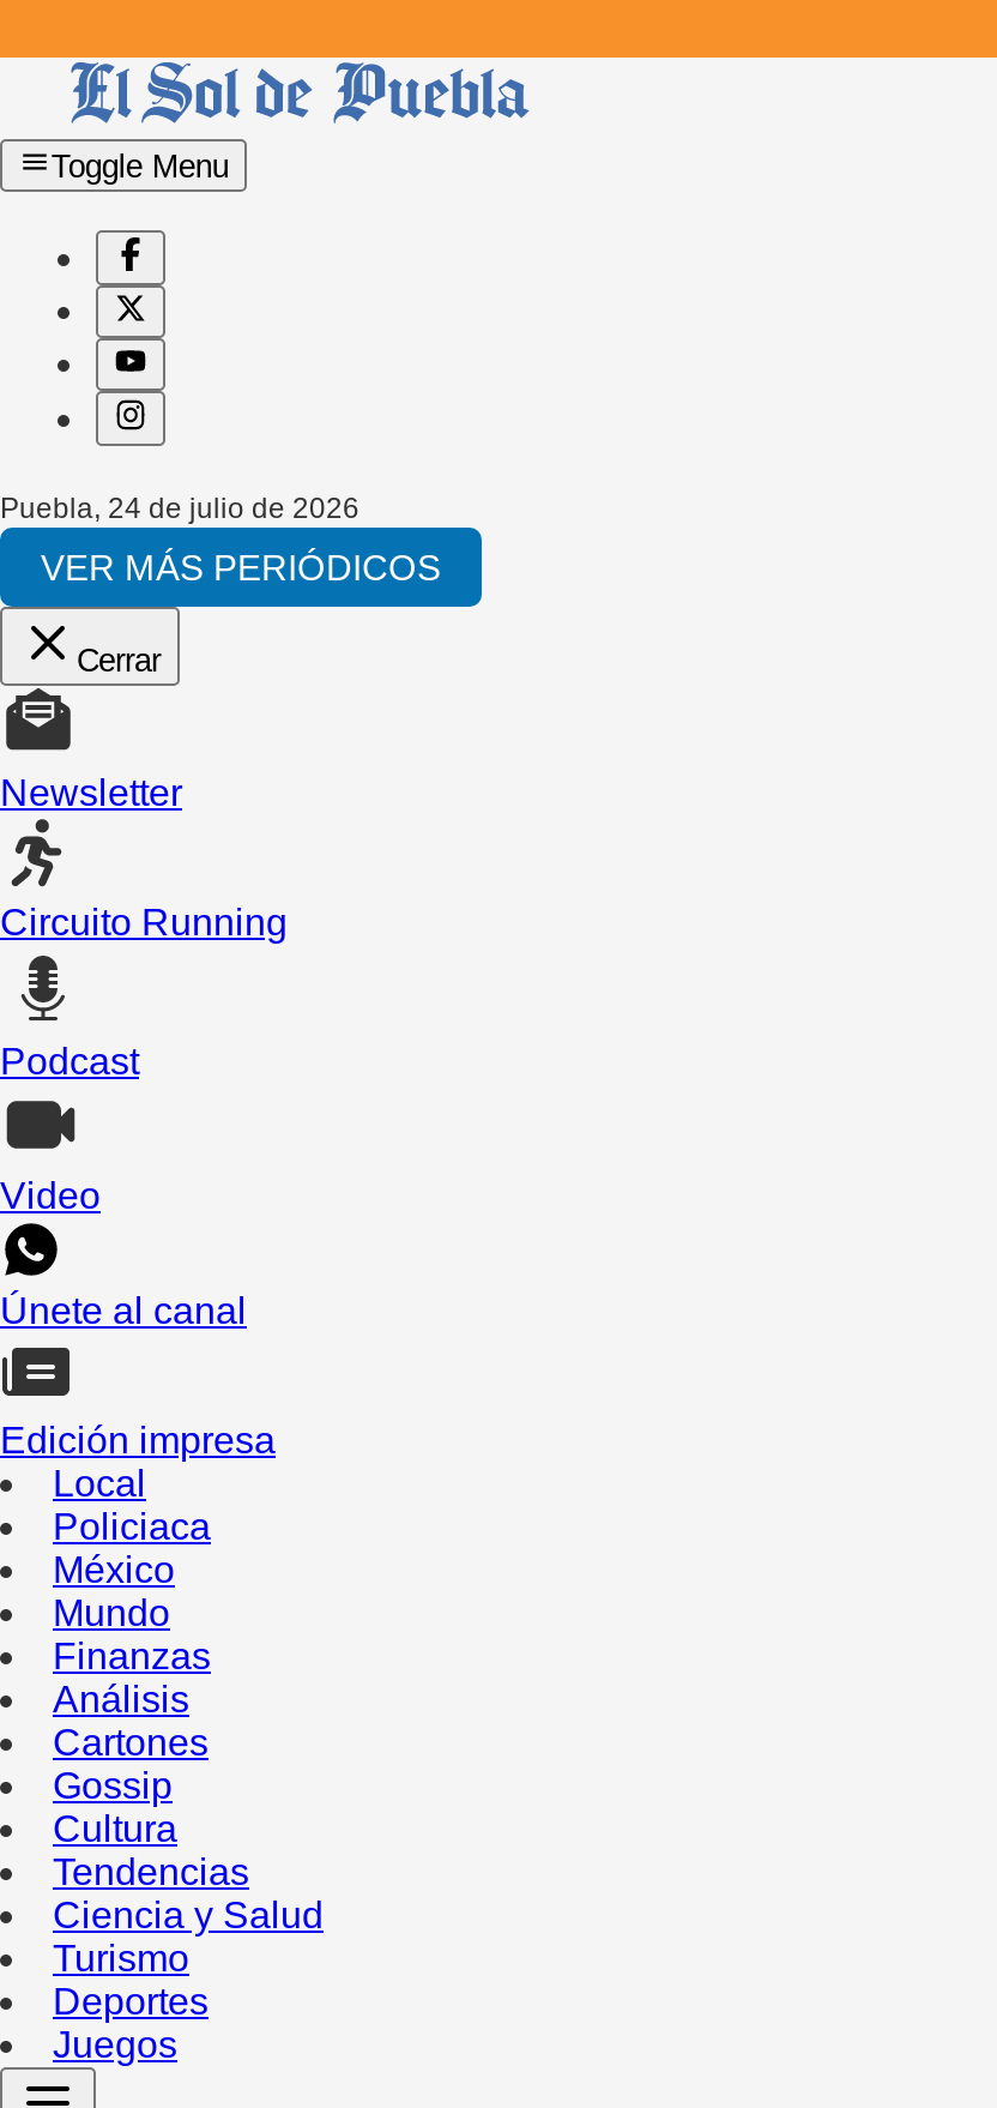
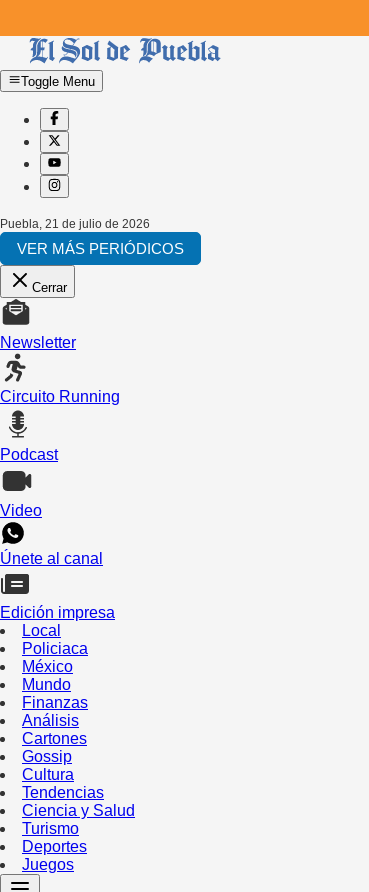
- Puebla, 24 de julio de 2026
+ Puebla, 21 de julio de 2026
